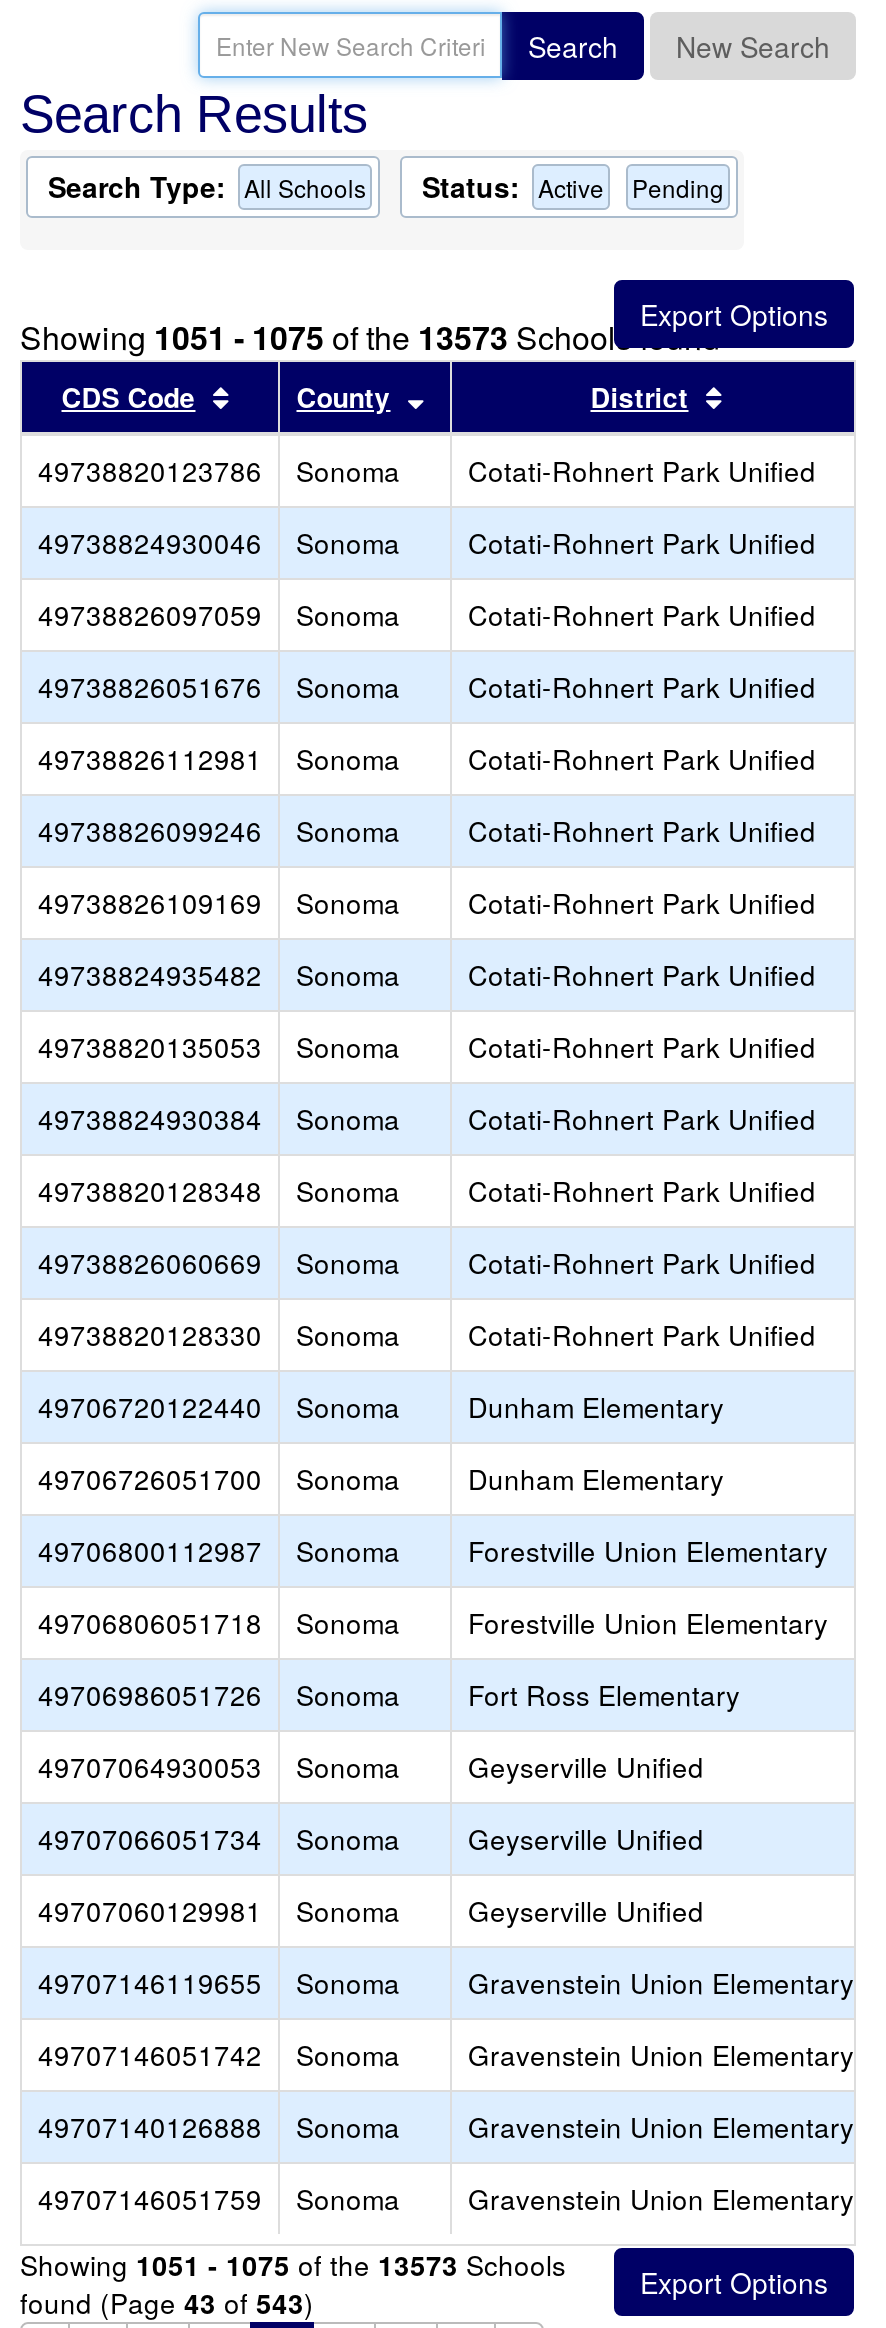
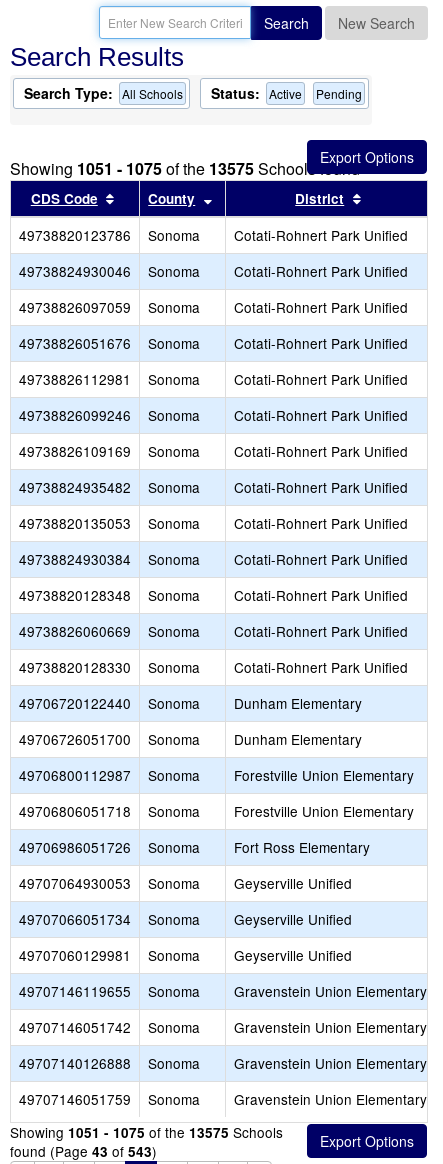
- Showing 1051 - 1075 of the 13573 Schools found
+ Showing 1051 - 1075 of the 13575 Schools found

- Showing 1051 - 1075 of the 13573 Schools
+ Showing 1051 - 1075 of the 13575 Schools
